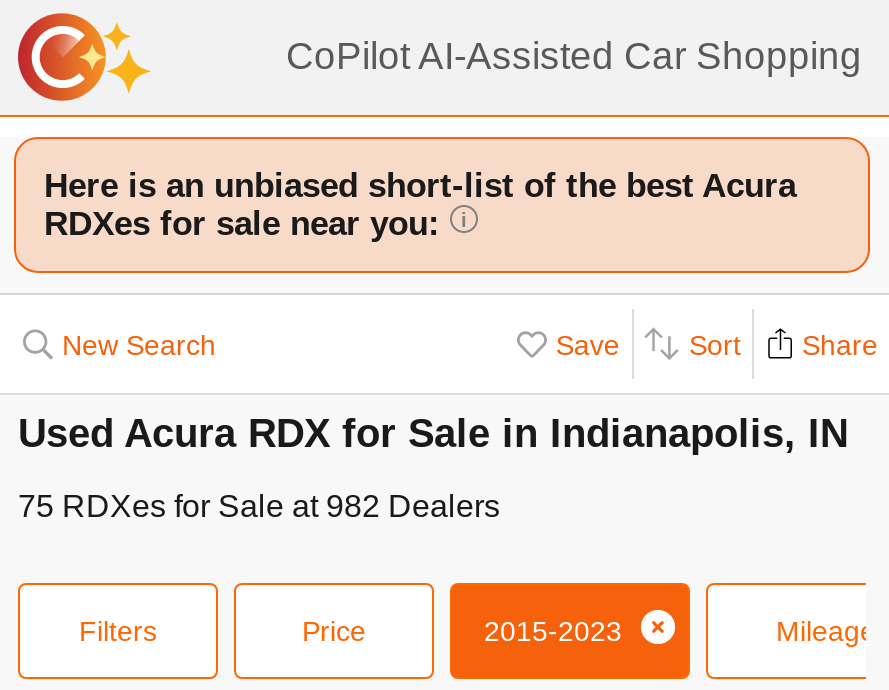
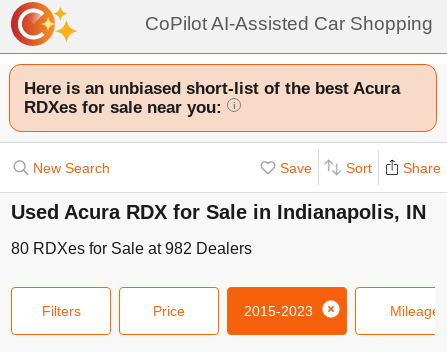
- 75 RDXes for Sale at 982 Dealers
+ 80 RDXes for Sale at 982 Dealers
